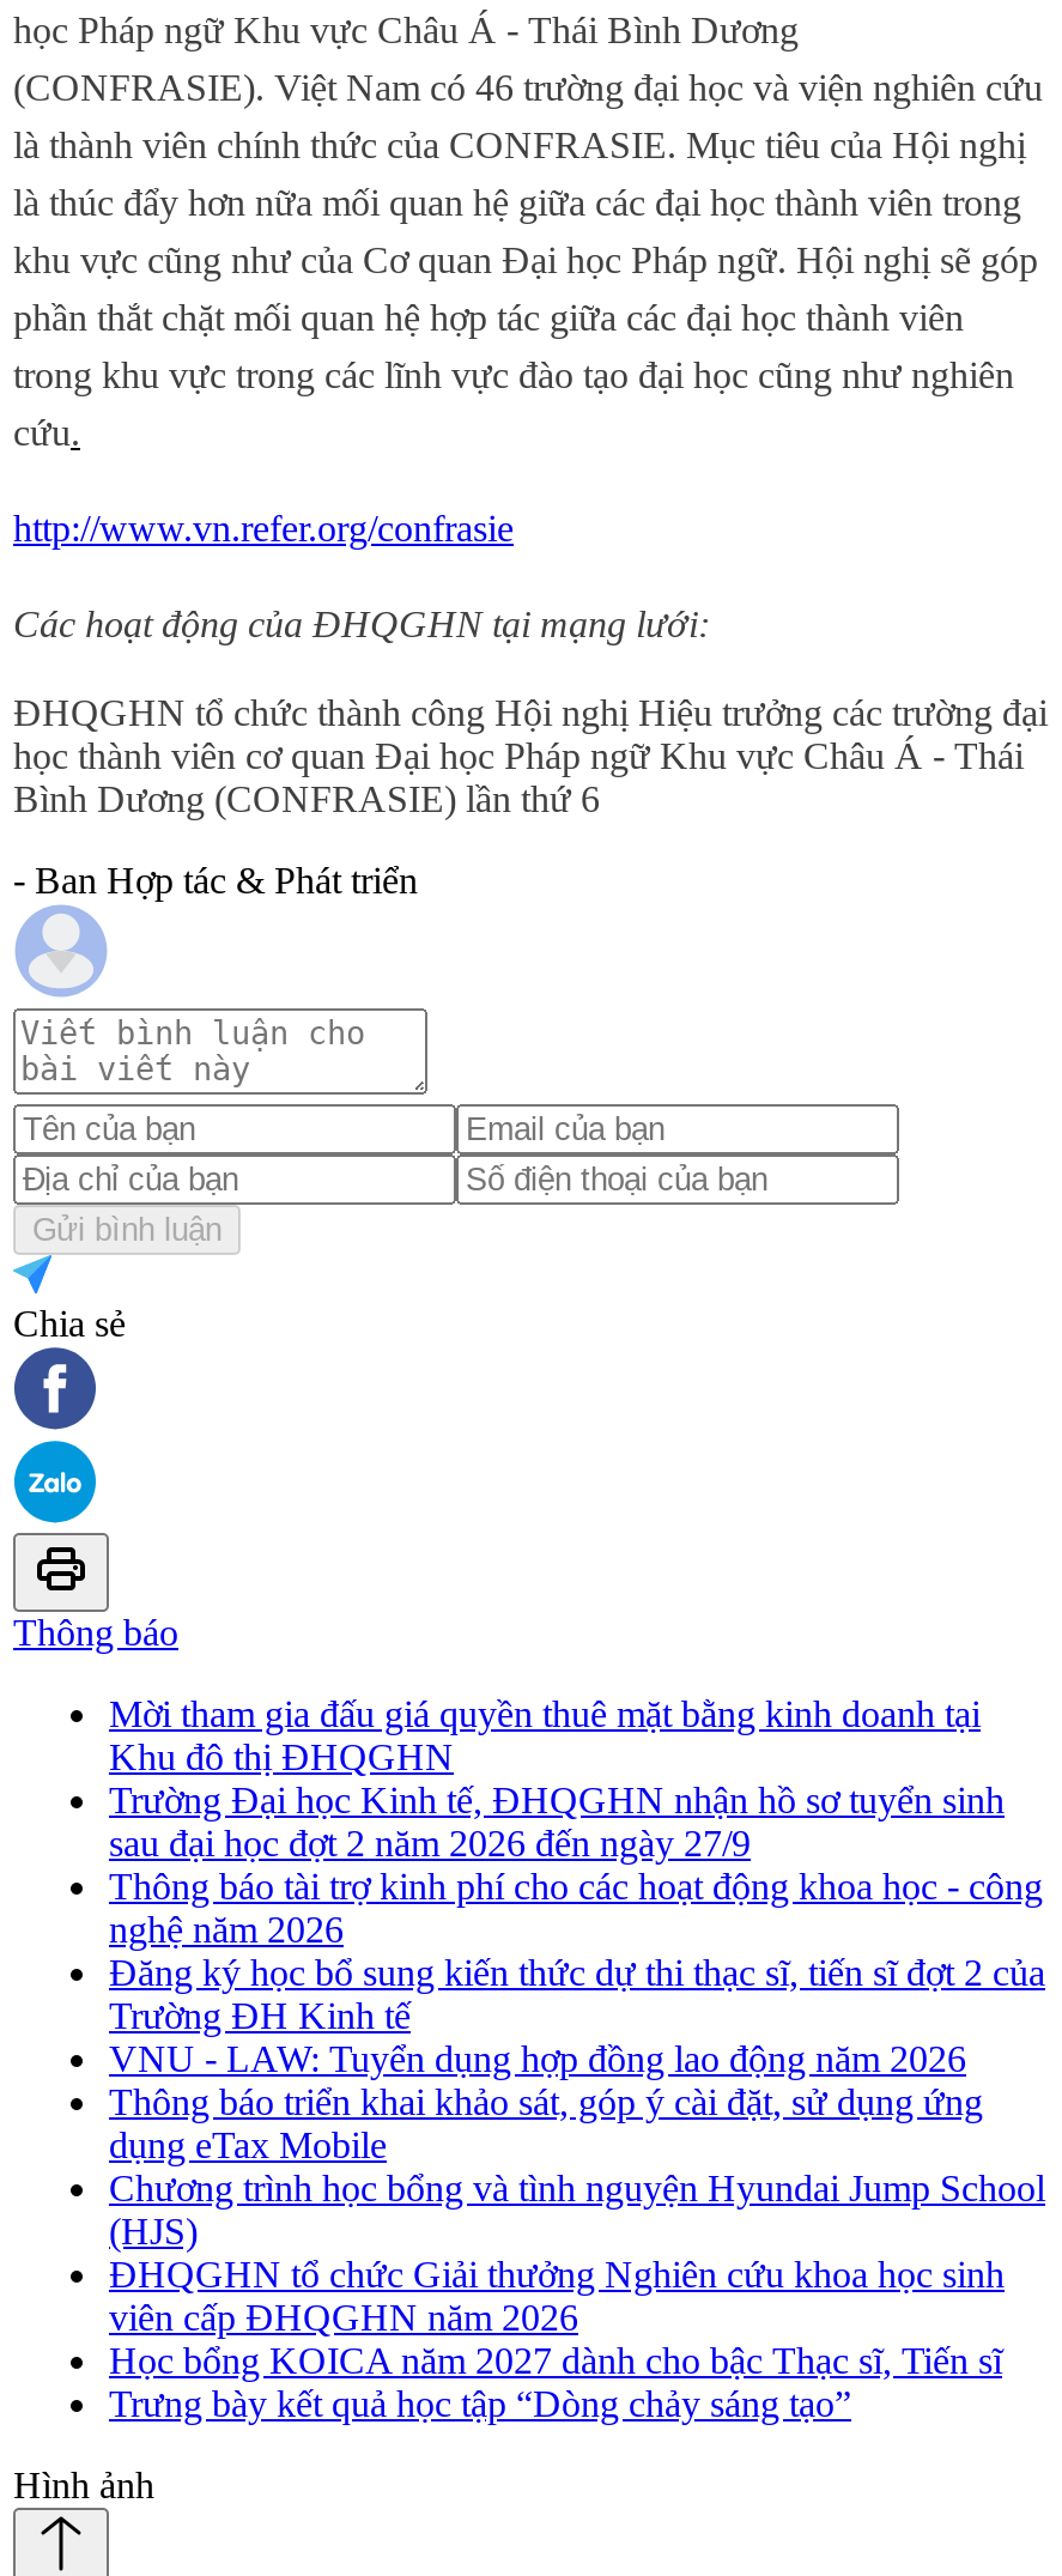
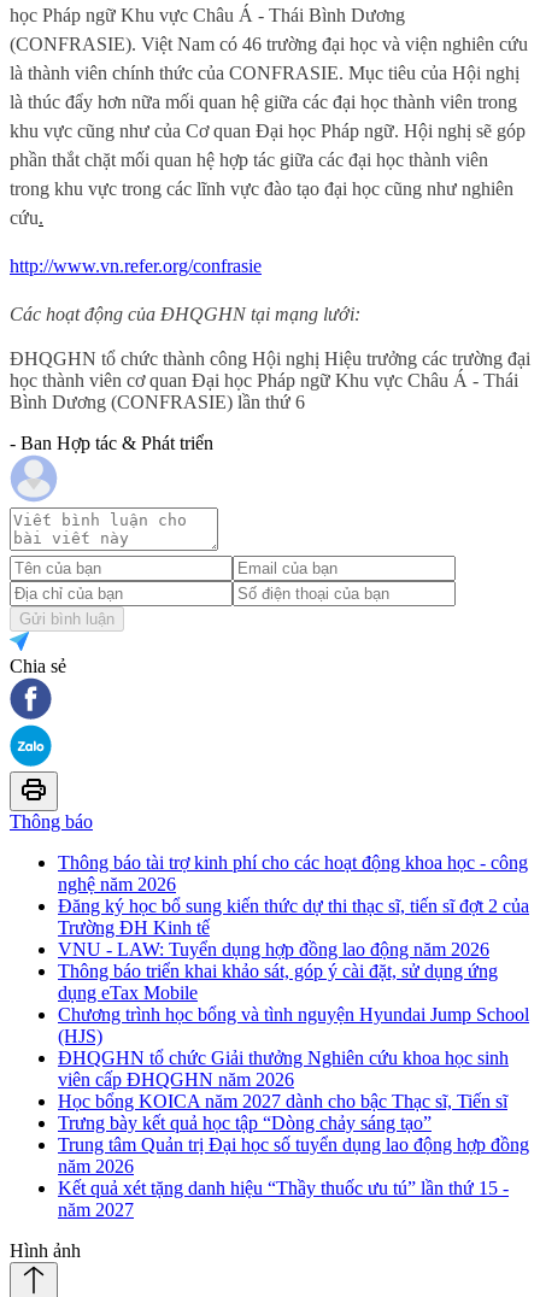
- Mời tham gia đấu giá quyền thuê mặt bằng kinh doanh tại
- Khu đô thị ĐHQGHN
- Trường Đại học Kinh tế, ĐHQGHN nhận hồ sơ tuyển sinh
- sau đại học đợt 2 năm 2026 đến ngày 27/9

moved up: Thông báo tài trợ kinh phí cho các hoạt động khoa học - công | nghệ năm 2026 | Đăng ký học bổ sung kiến thức dự thi thạc sĩ, tiến sĩ đợt 2 của | ... | Học bổng KOICA năm 2027 dành cho bậc Thạc sĩ, Tiến sĩ | Trưng bày kết quả học tập “Dòng chảy sáng tạo”

+ Trung tâm Quản trị Đại học số tuyển dụng lao động hợp đồng
+ năm 2026
+ Kết quả xét tặng danh hiệu “Thầy thuốc ưu tú” lần thứ 15 -
+ năm 2027
